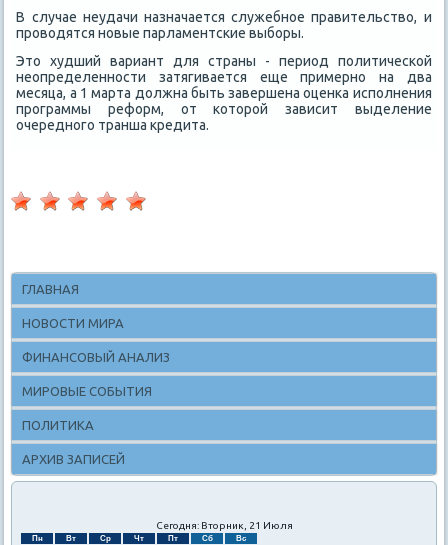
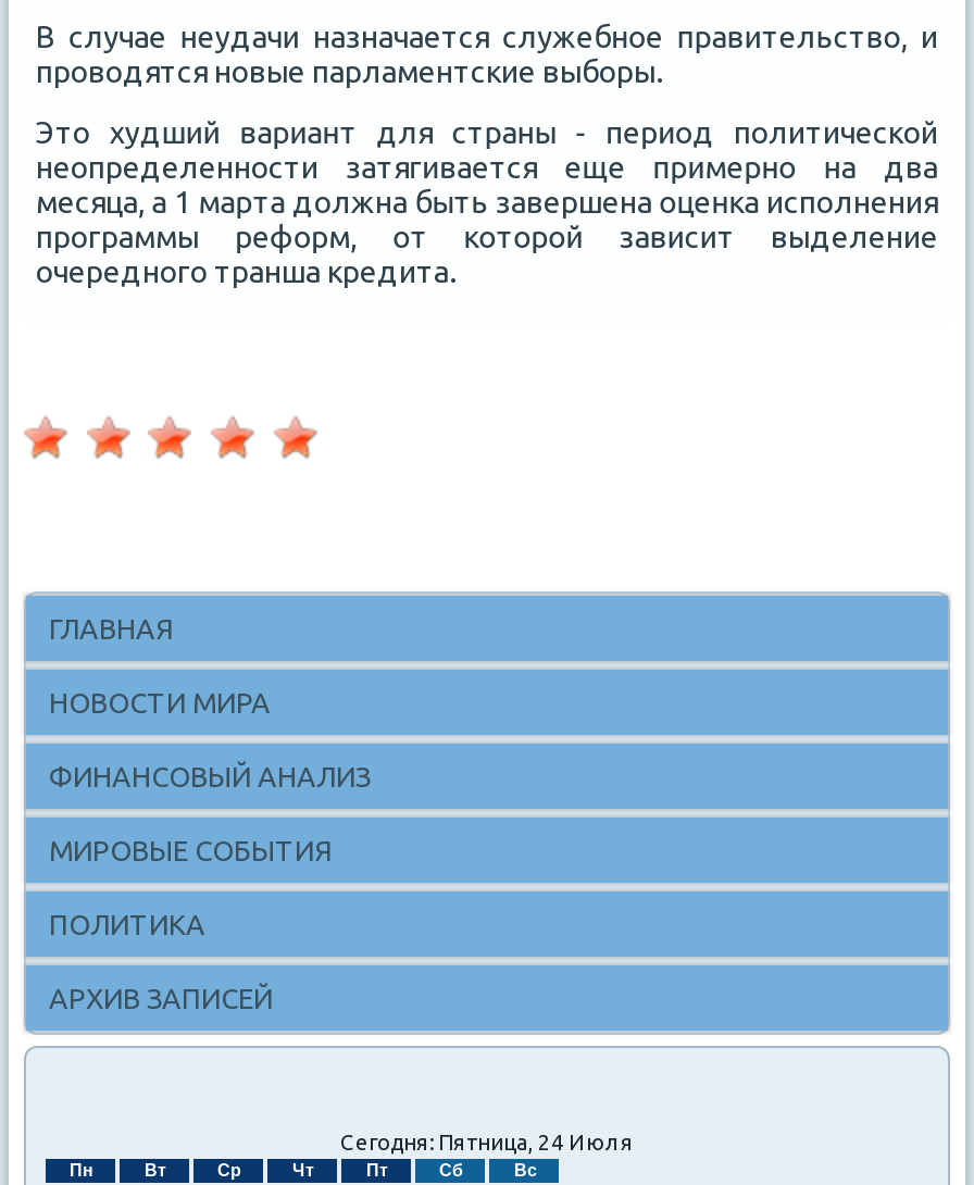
- Сегодня: Вторник, 21 Июля
+ Сегодня: Пятница, 24 Июля
